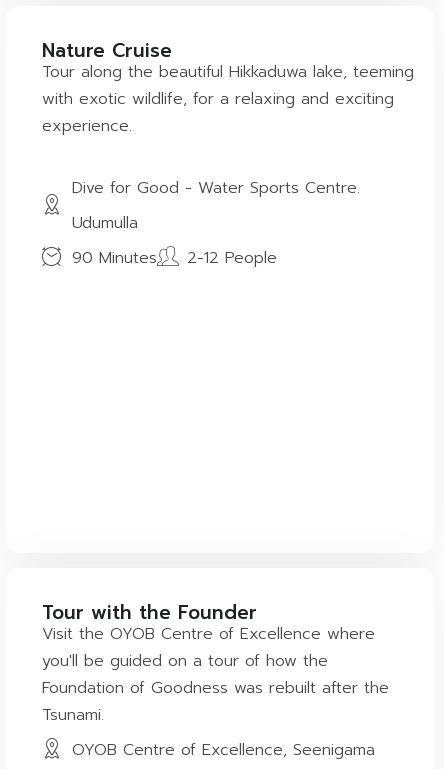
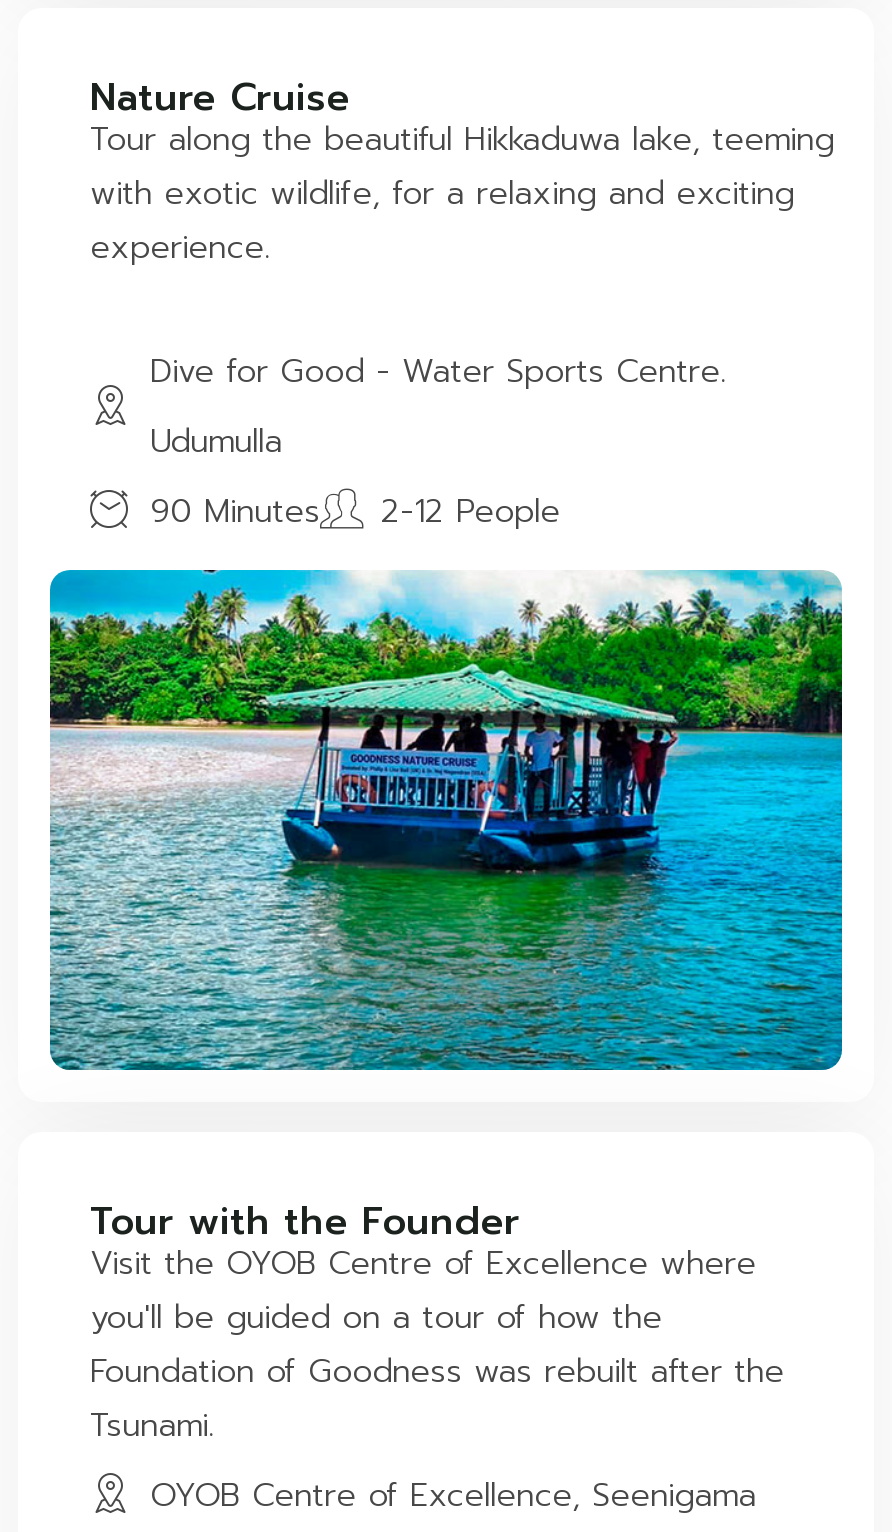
+ [image]
